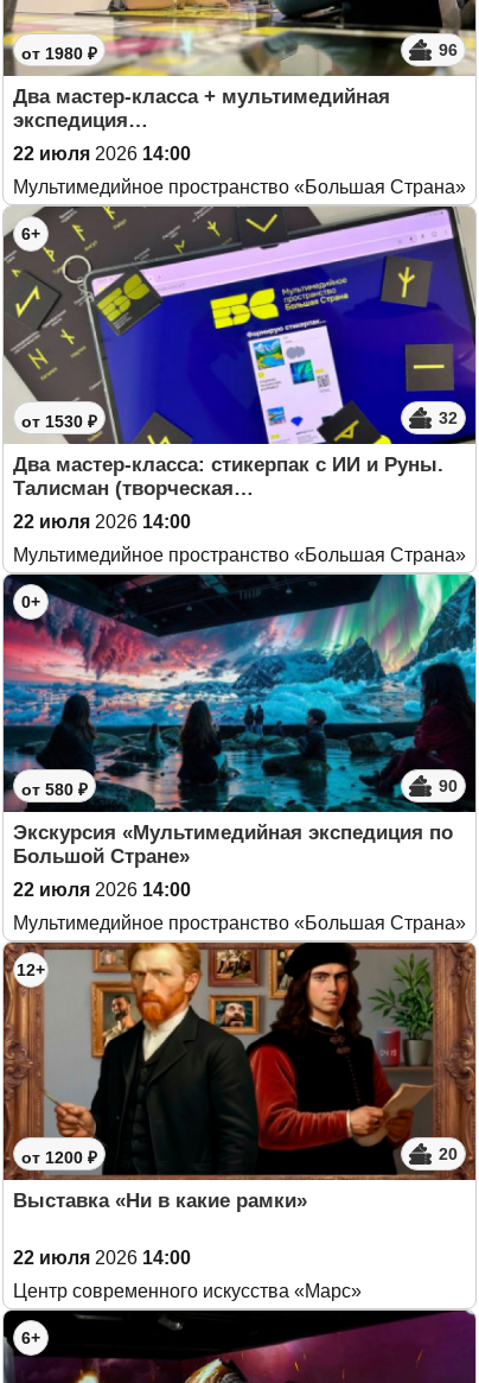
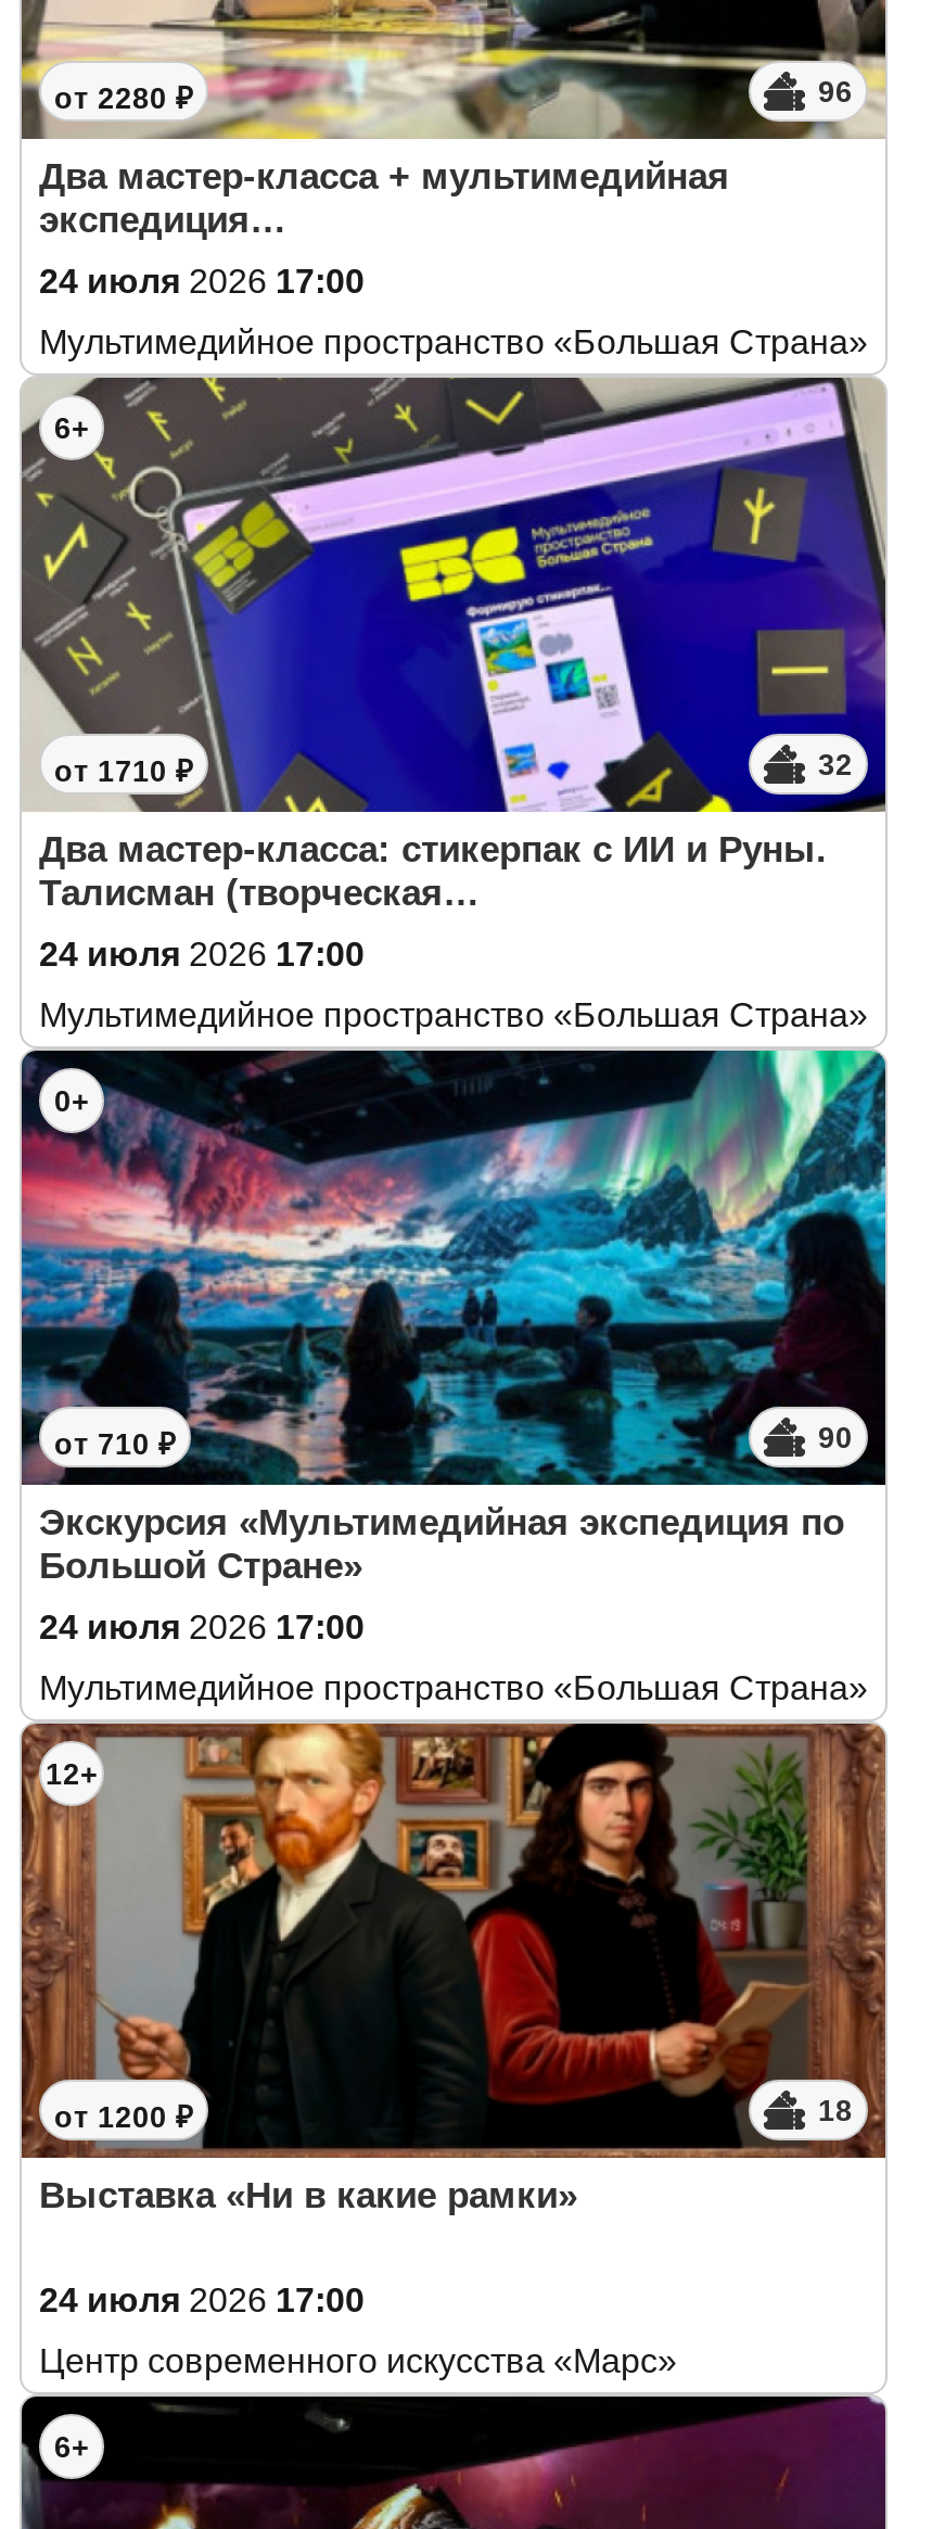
- от 1980 ₽
+ от 2280 ₽

- 22 июля 2026 14:00
+ 24 июля 2026 17:00

- от 1530 ₽
+ от 1710 ₽

- 22 июля 2026 14:00
+ 24 июля 2026 17:00

- от 580 ₽
+ от 710 ₽

- 22 июля 2026 14:00
+ 24 июля 2026 17:00

- 20
+ 18

- 22 июля 2026 14:00
+ 24 июля 2026 17:00
